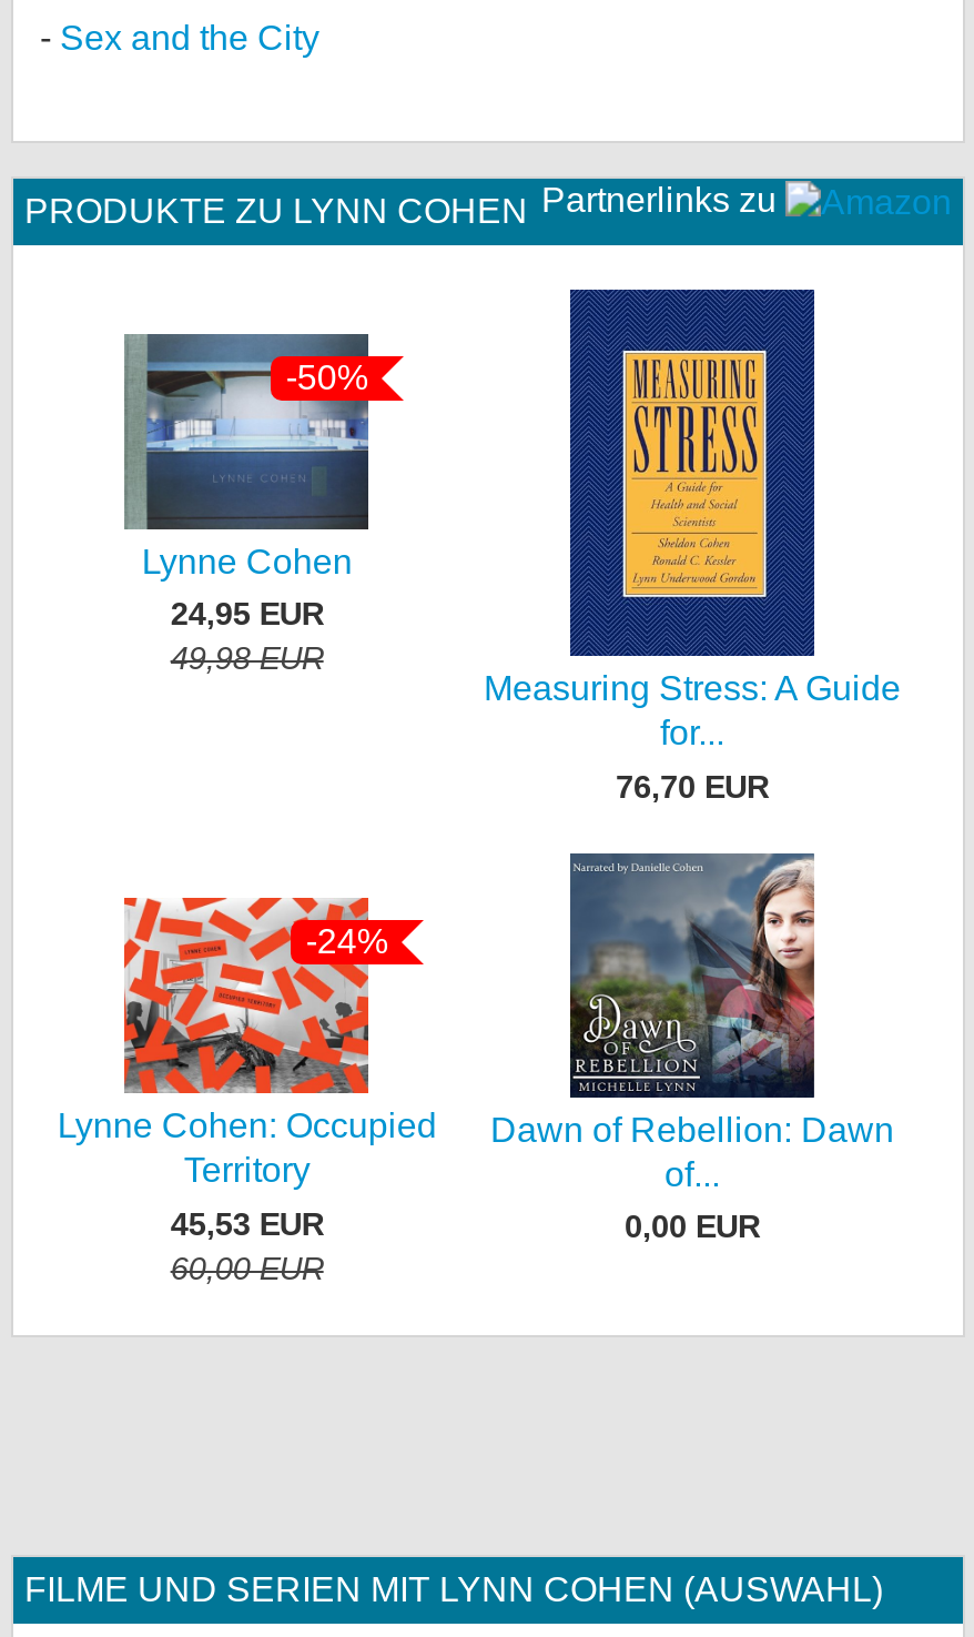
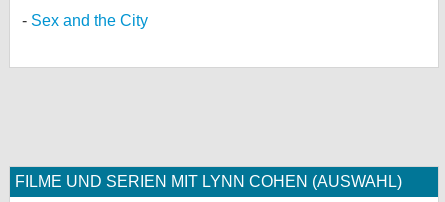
- Partnerlinks zu
- PRODUKTE ZU LYNN COHEN

- [image]
- Lynne Cohen
- 24,95 EUR
- 49,98 EUR
- Measuring Stress: A Guide
- for...
- 76,70 EUR

- [image]
- -50%

- [image]
- Dawn of Rebellion: Dawn
- of...
- 0,00 EUR

- [image]
- -24%

- Lynne Cohen: Occupied
- Territory
- 45,53 EUR
- 60,00 EUR
